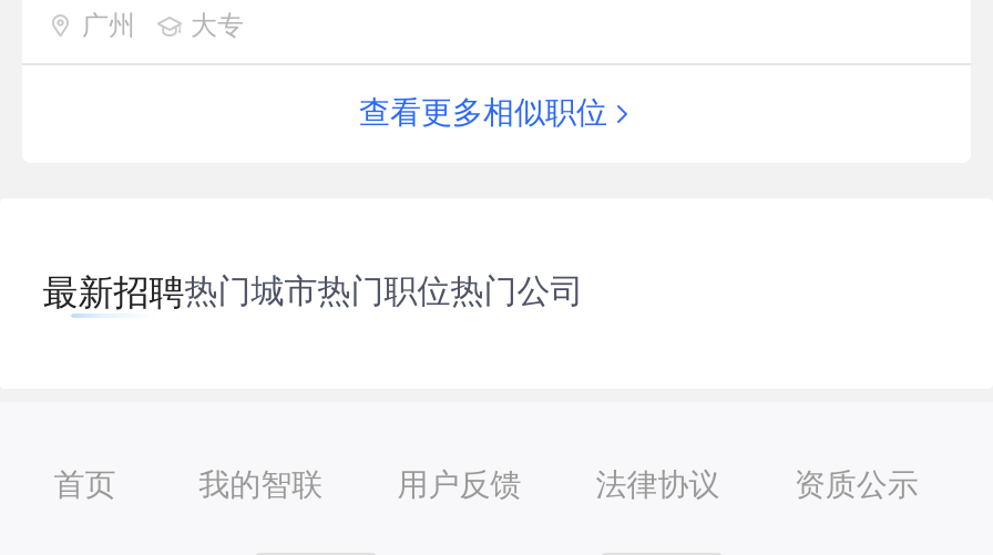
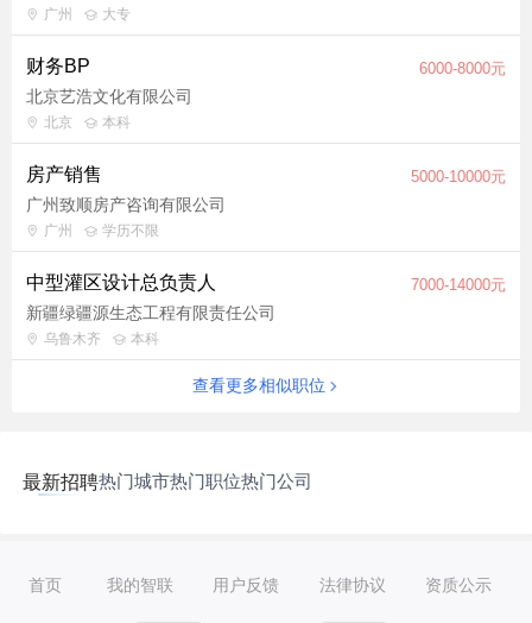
+ 财务BP
+ 6000-8000元
+ 北京艺浩文化有限公司
+ 北京
+ 本科
+ 房产销售
+ 5000-10000元
+ 广州致顺房产咨询有限公司
+ 广州
+ 学历不限
+ 中型灌区设计总负责人
+ 7000-14000元
+ 新疆绿疆源生态工程有限责任公司
+ 乌鲁木齐
+ 本科
